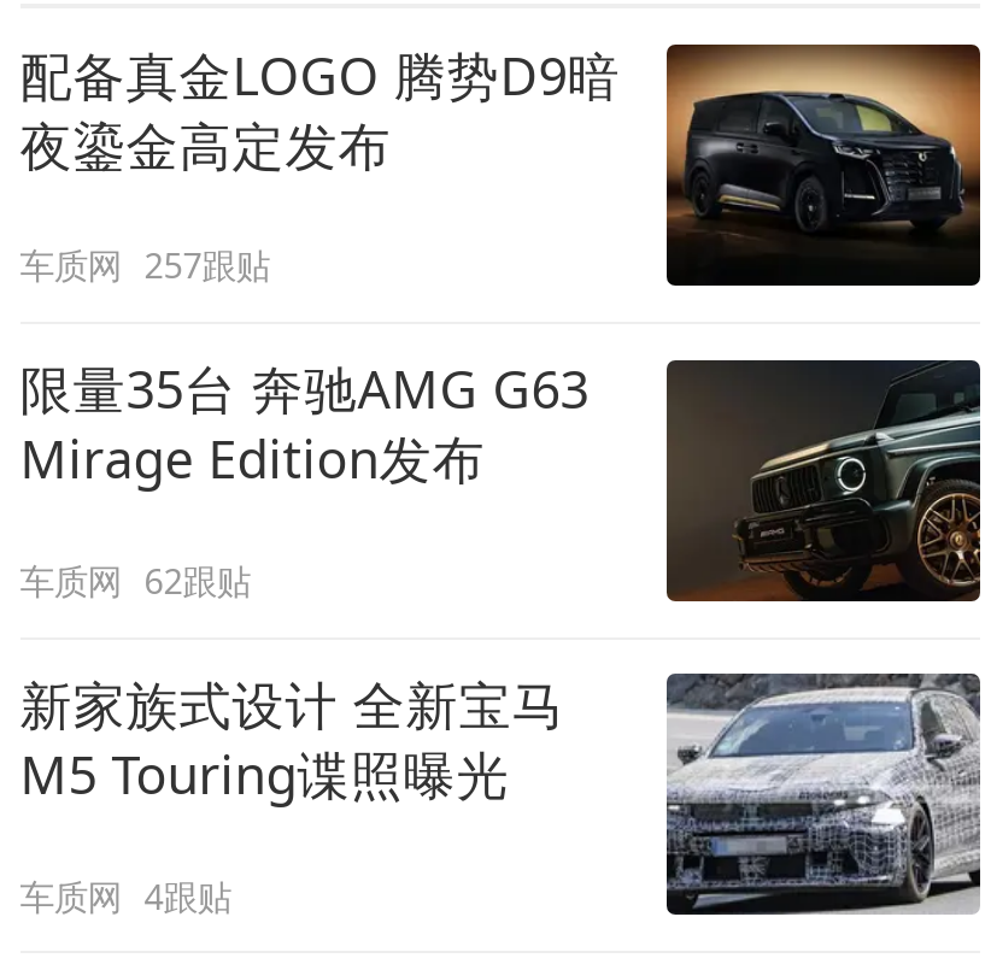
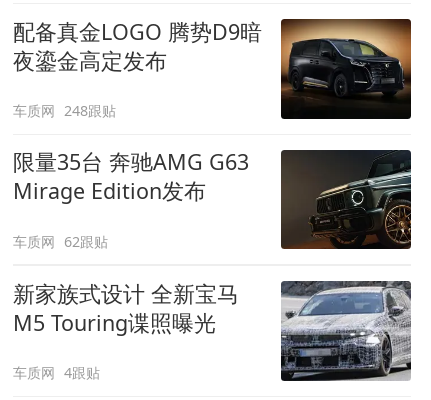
- 车质网 257跟贴
+ 车质网 248跟贴
